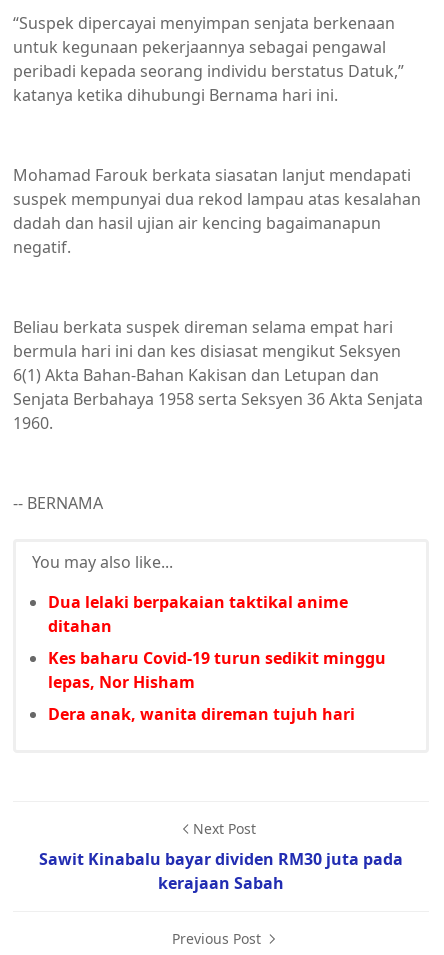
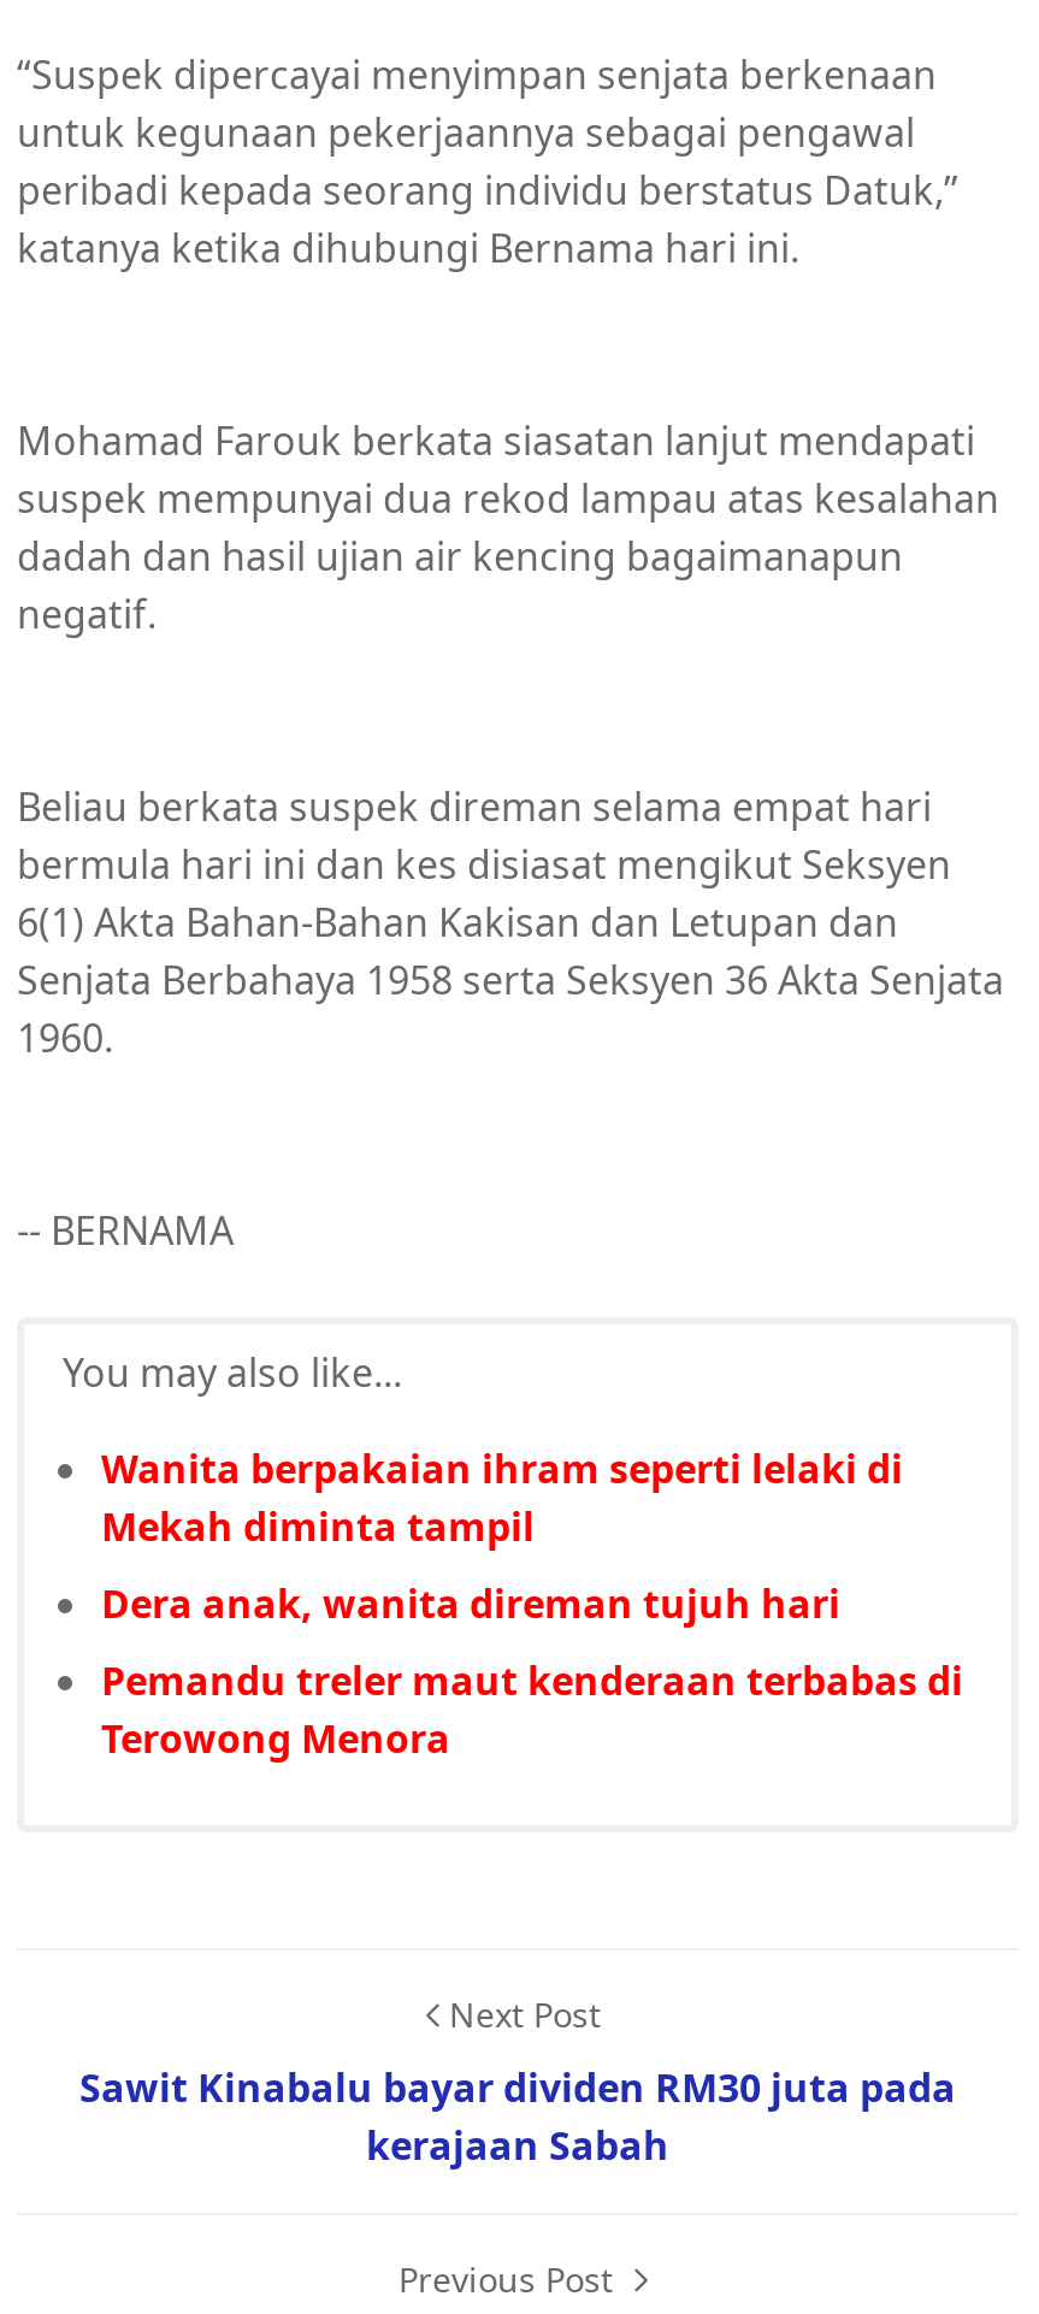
- Dua lelaki berpakaian taktikal anime
- ditahan
- Kes baharu Covid-19 turun sedikit minggu
- lepas, Nor Hisham
+ Wanita berpakaian ihram seperti lelaki di
+ Mekah diminta tampil

moved up: Dera anak, wanita direman tujuh hari

+ Pemandu treler maut kenderaan terbabas di
+ Terowong Menora
